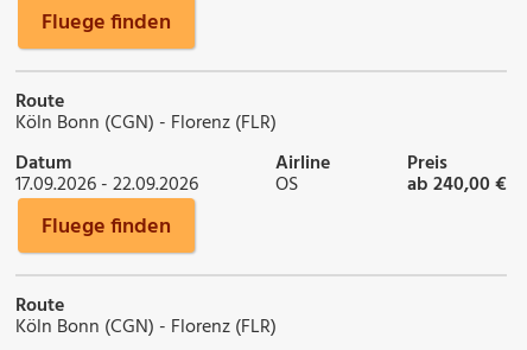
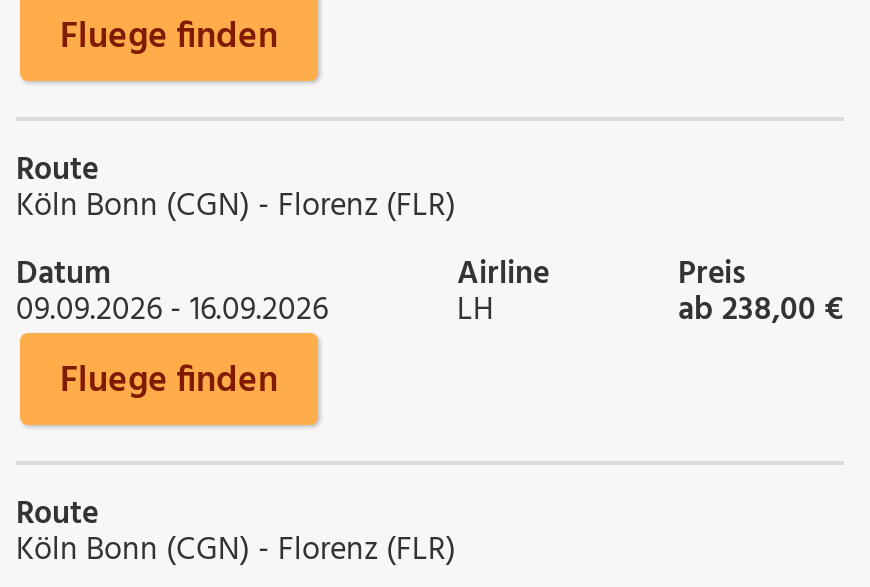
- 17.09.2026 - 22.09.2026
+ 09.09.2026 - 16.09.2026

- OS
+ LH

- ab 240,00 €
+ ab 238,00 €
